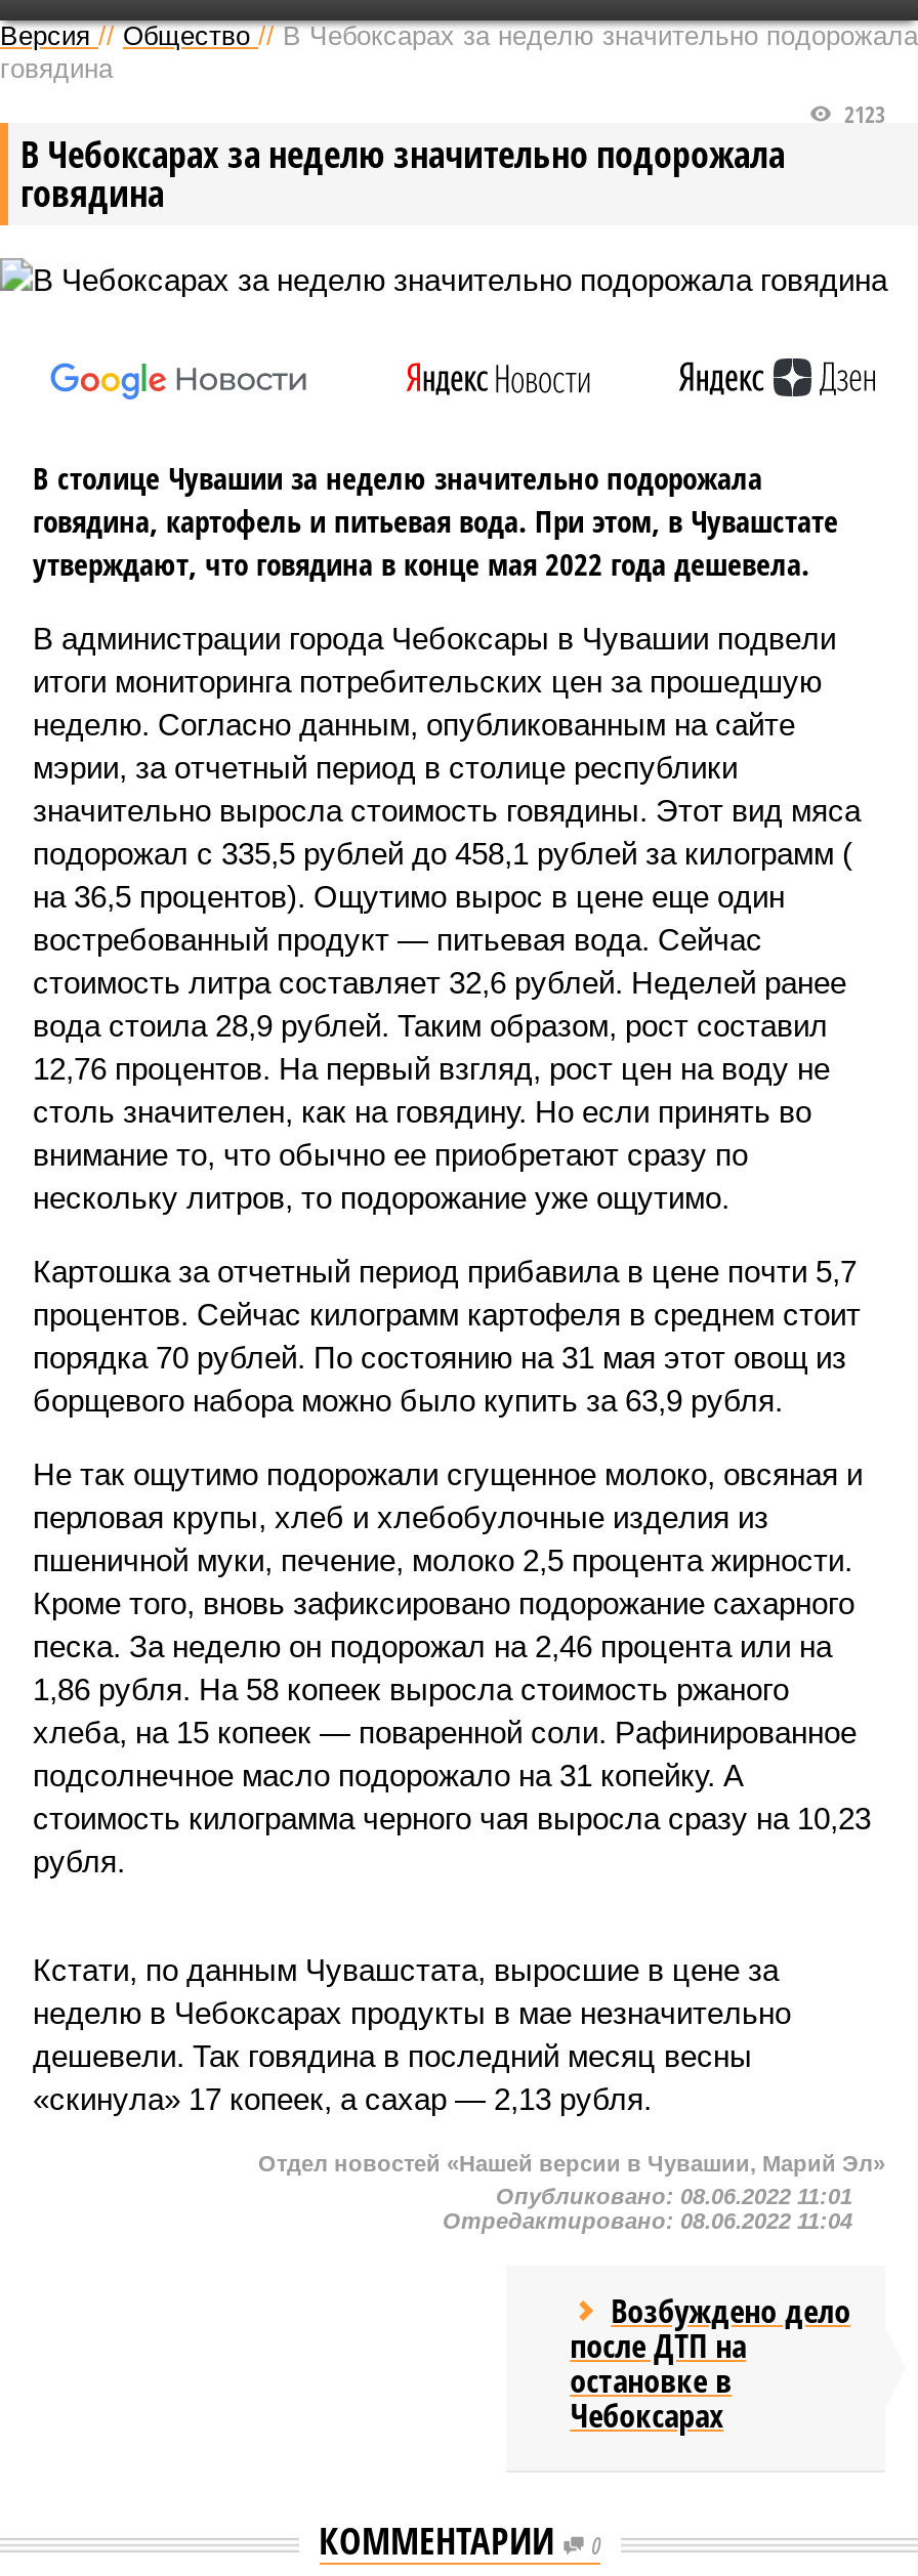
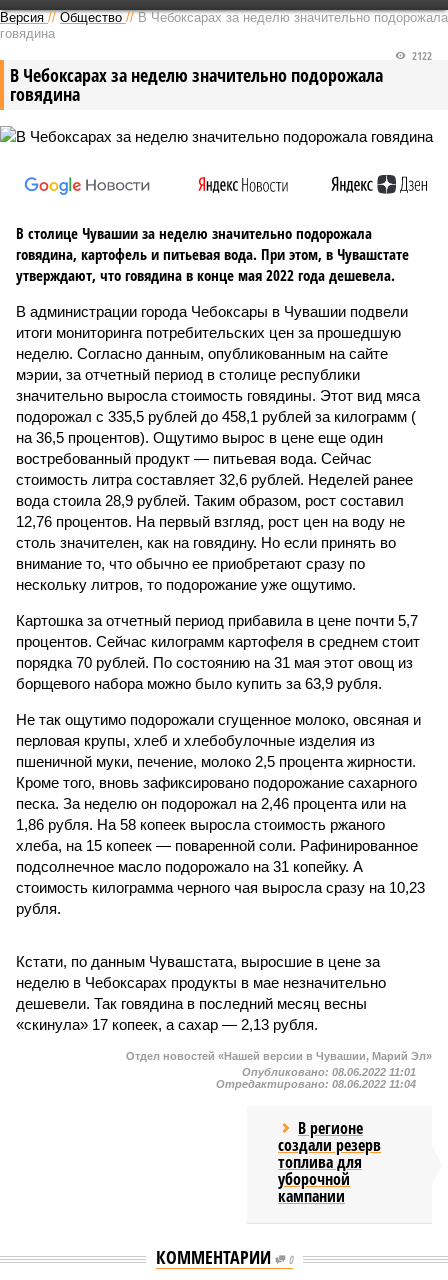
- 2123
+ 2122

- Возбуждено дело
- после ДТП на
- остановке в
- Чебоксарах
+ В регионе
+ создали резерв
+ топлива для
+ уборочной
+ кампании
